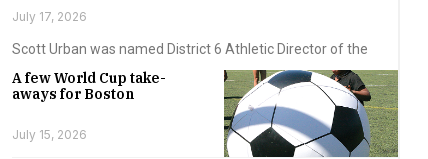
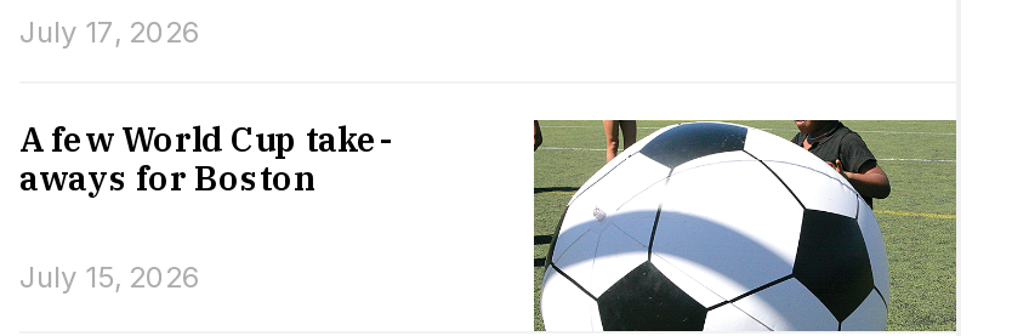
- Scott Urban was named District 6 Athletic Director of the
